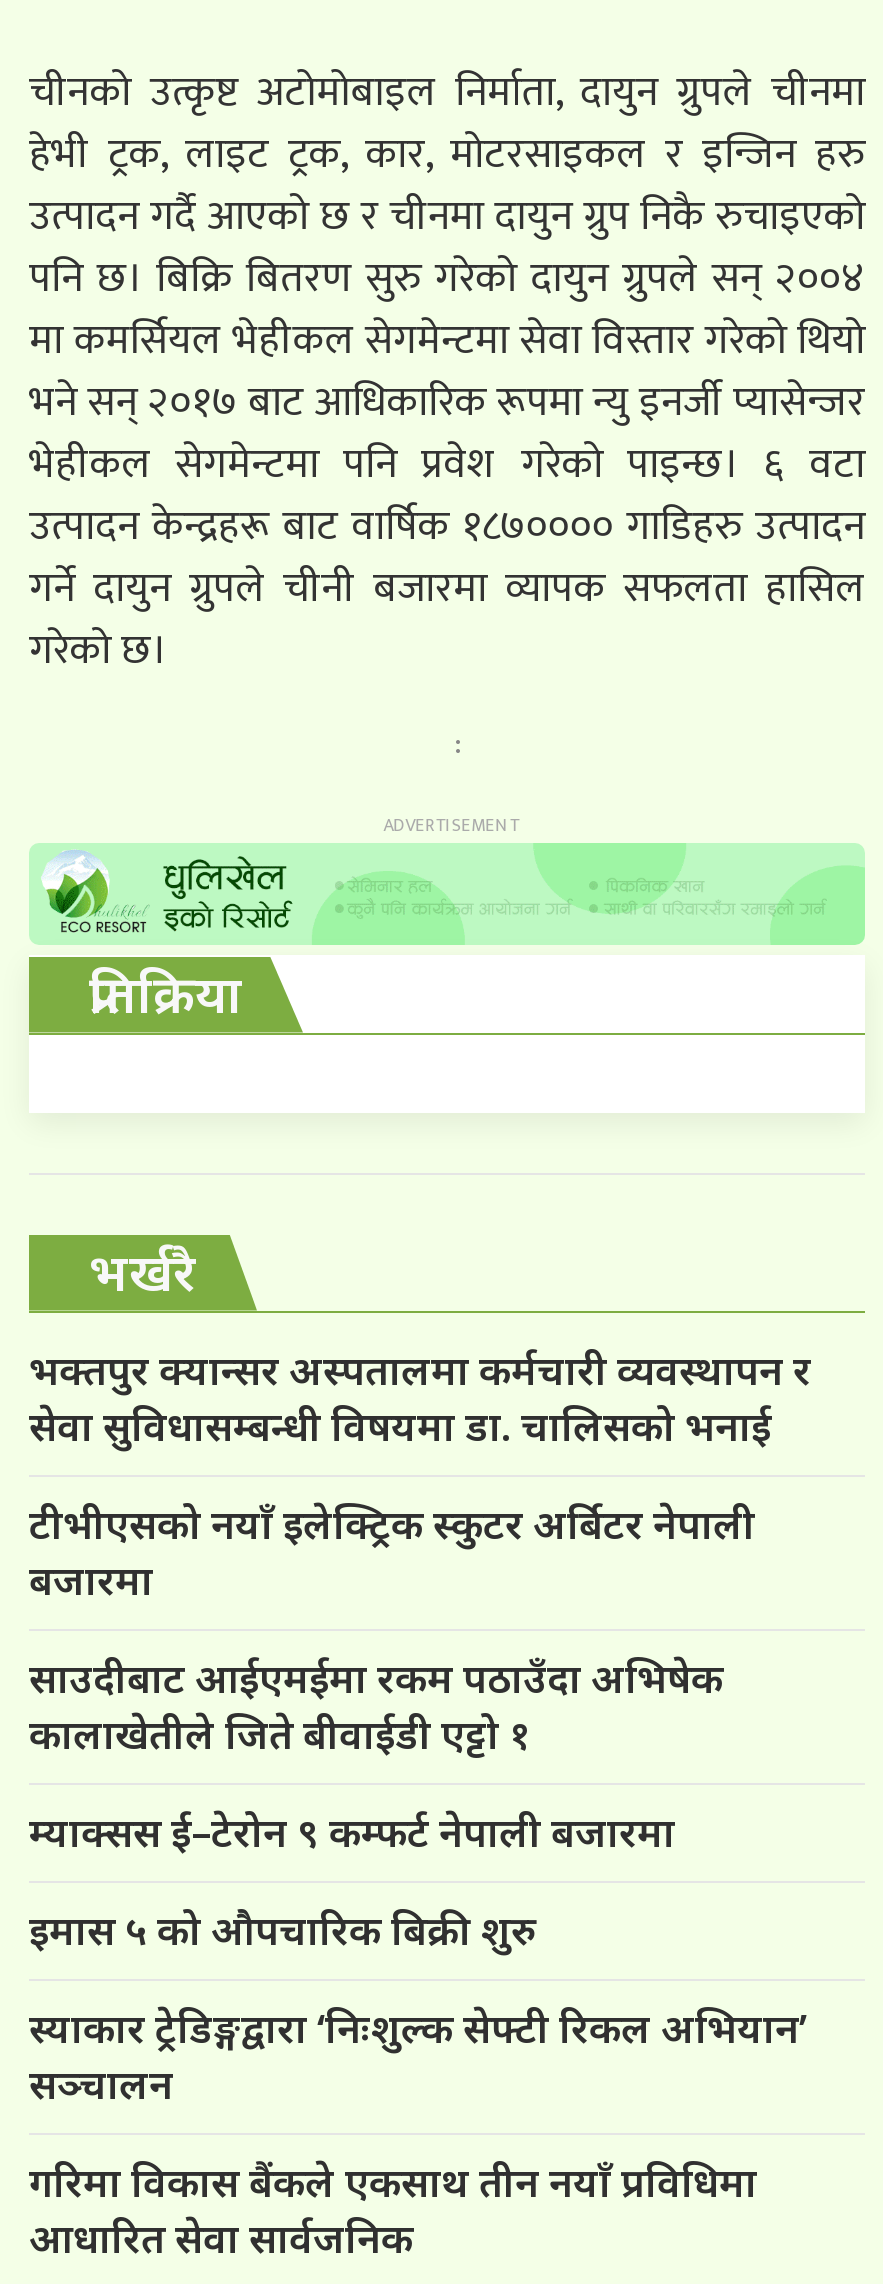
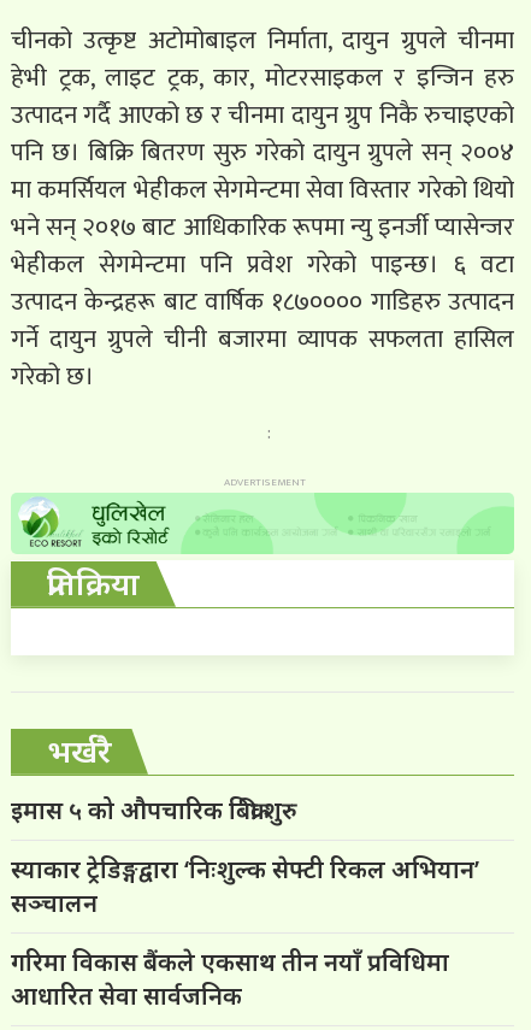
- भक्तपुर क्यान्सर अस्पतालमा कर्मचारी व्यवस्थापन र
- सेवा सुविधासम्बन्धी विषयमा डा. चालिसको भनाई
- टीभीएसको नयाँ इलेक्ट्रिक स्कुटर अर्बिटर नेपाली
- बजारमा
- साउदीबाट आईएमईमा रकम पठाउँदा अभिषेक
- कालाखेतीले जिते बीवाईडी एट्टो १
- म्याक्सस ई–टेरोन ९ कम्फर्ट नेपाली बजारमा
